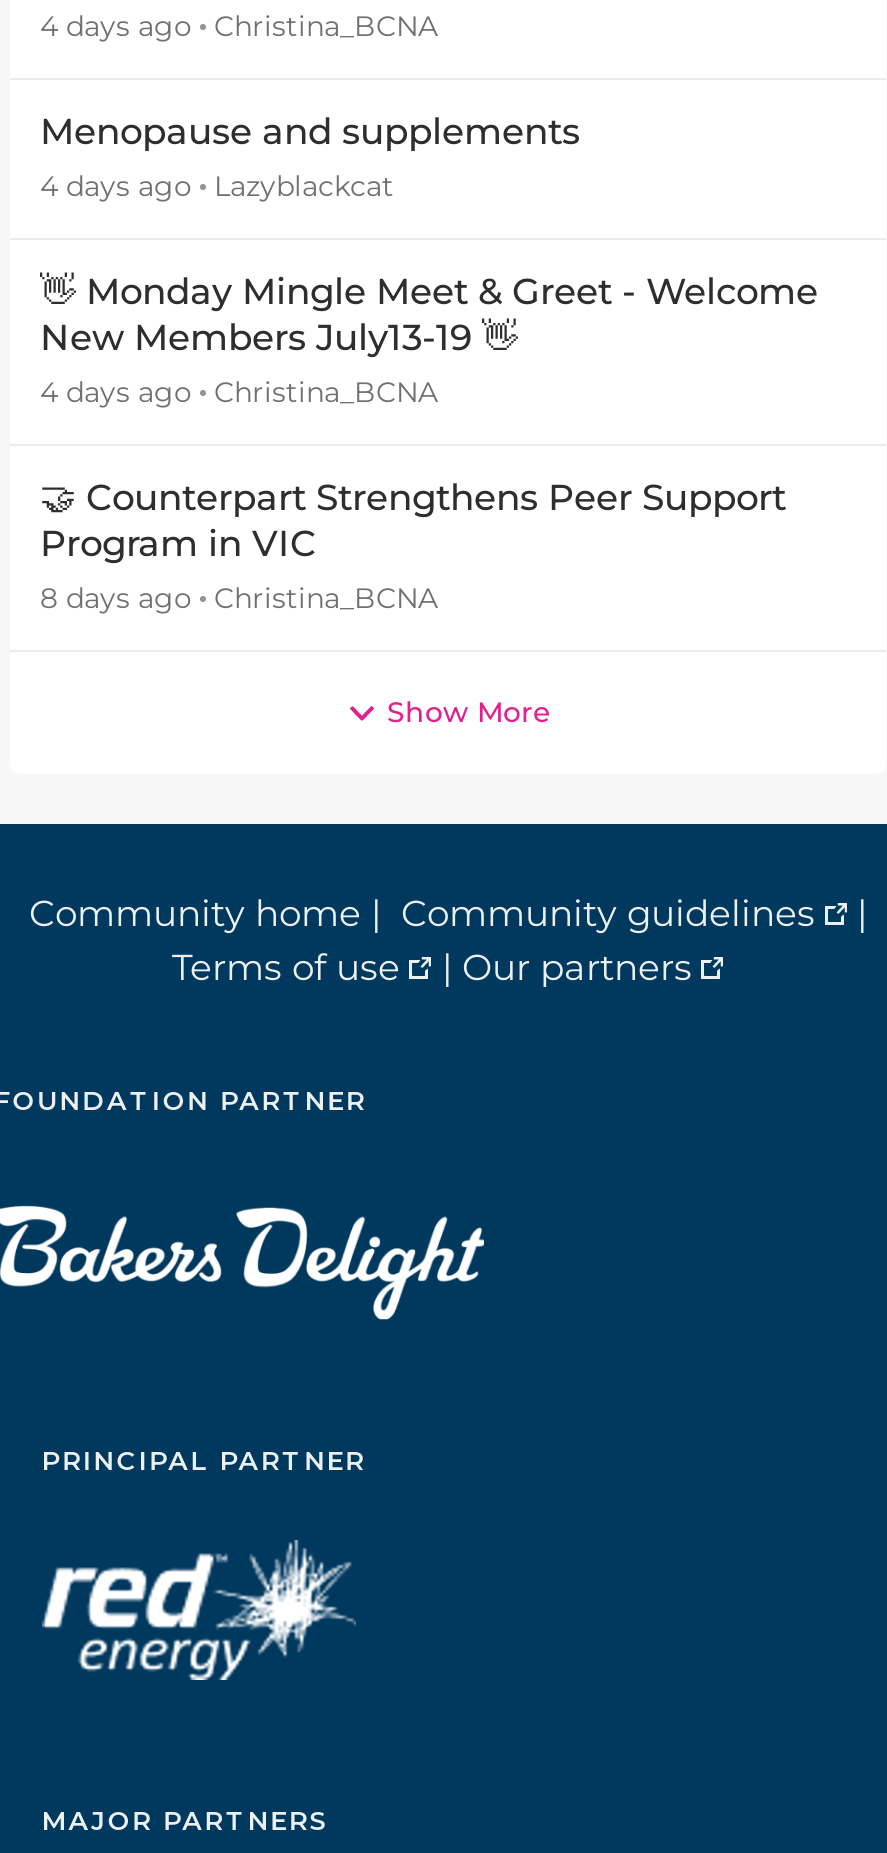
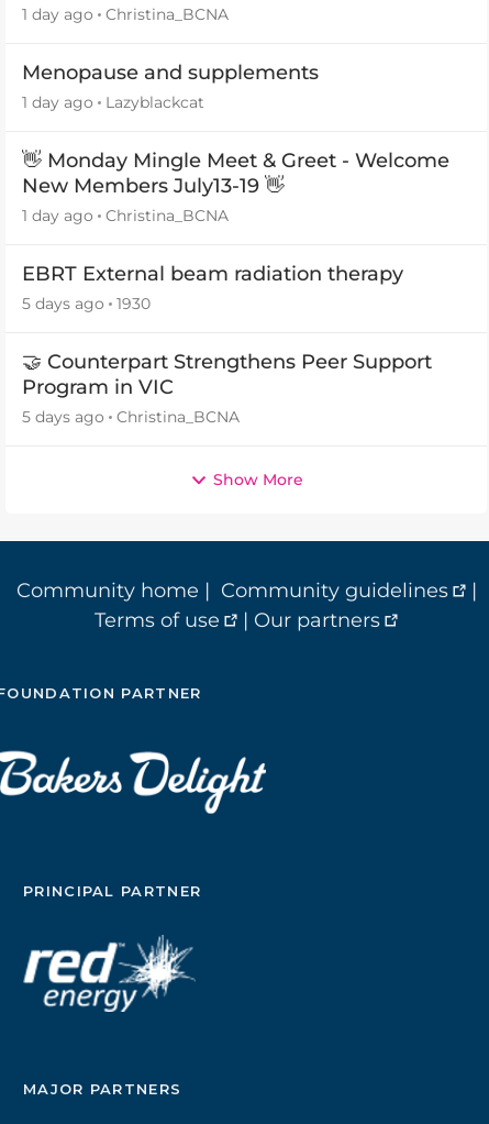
- 4 days ago Christina_BCNA
+ 1 day ago Christina_BCNA

- 4 days ago Lazyblackcat
+ 1 day ago Lazyblackcat

- 4 days ago Christina_BCNA
+ 1 day ago Christina_BCNA

+ EBRT External beam radiation therapy
+ 5 days ago
+ 1930

- 8 days ago Christina_BCNA
+ 5 days ago Christina_BCNA
